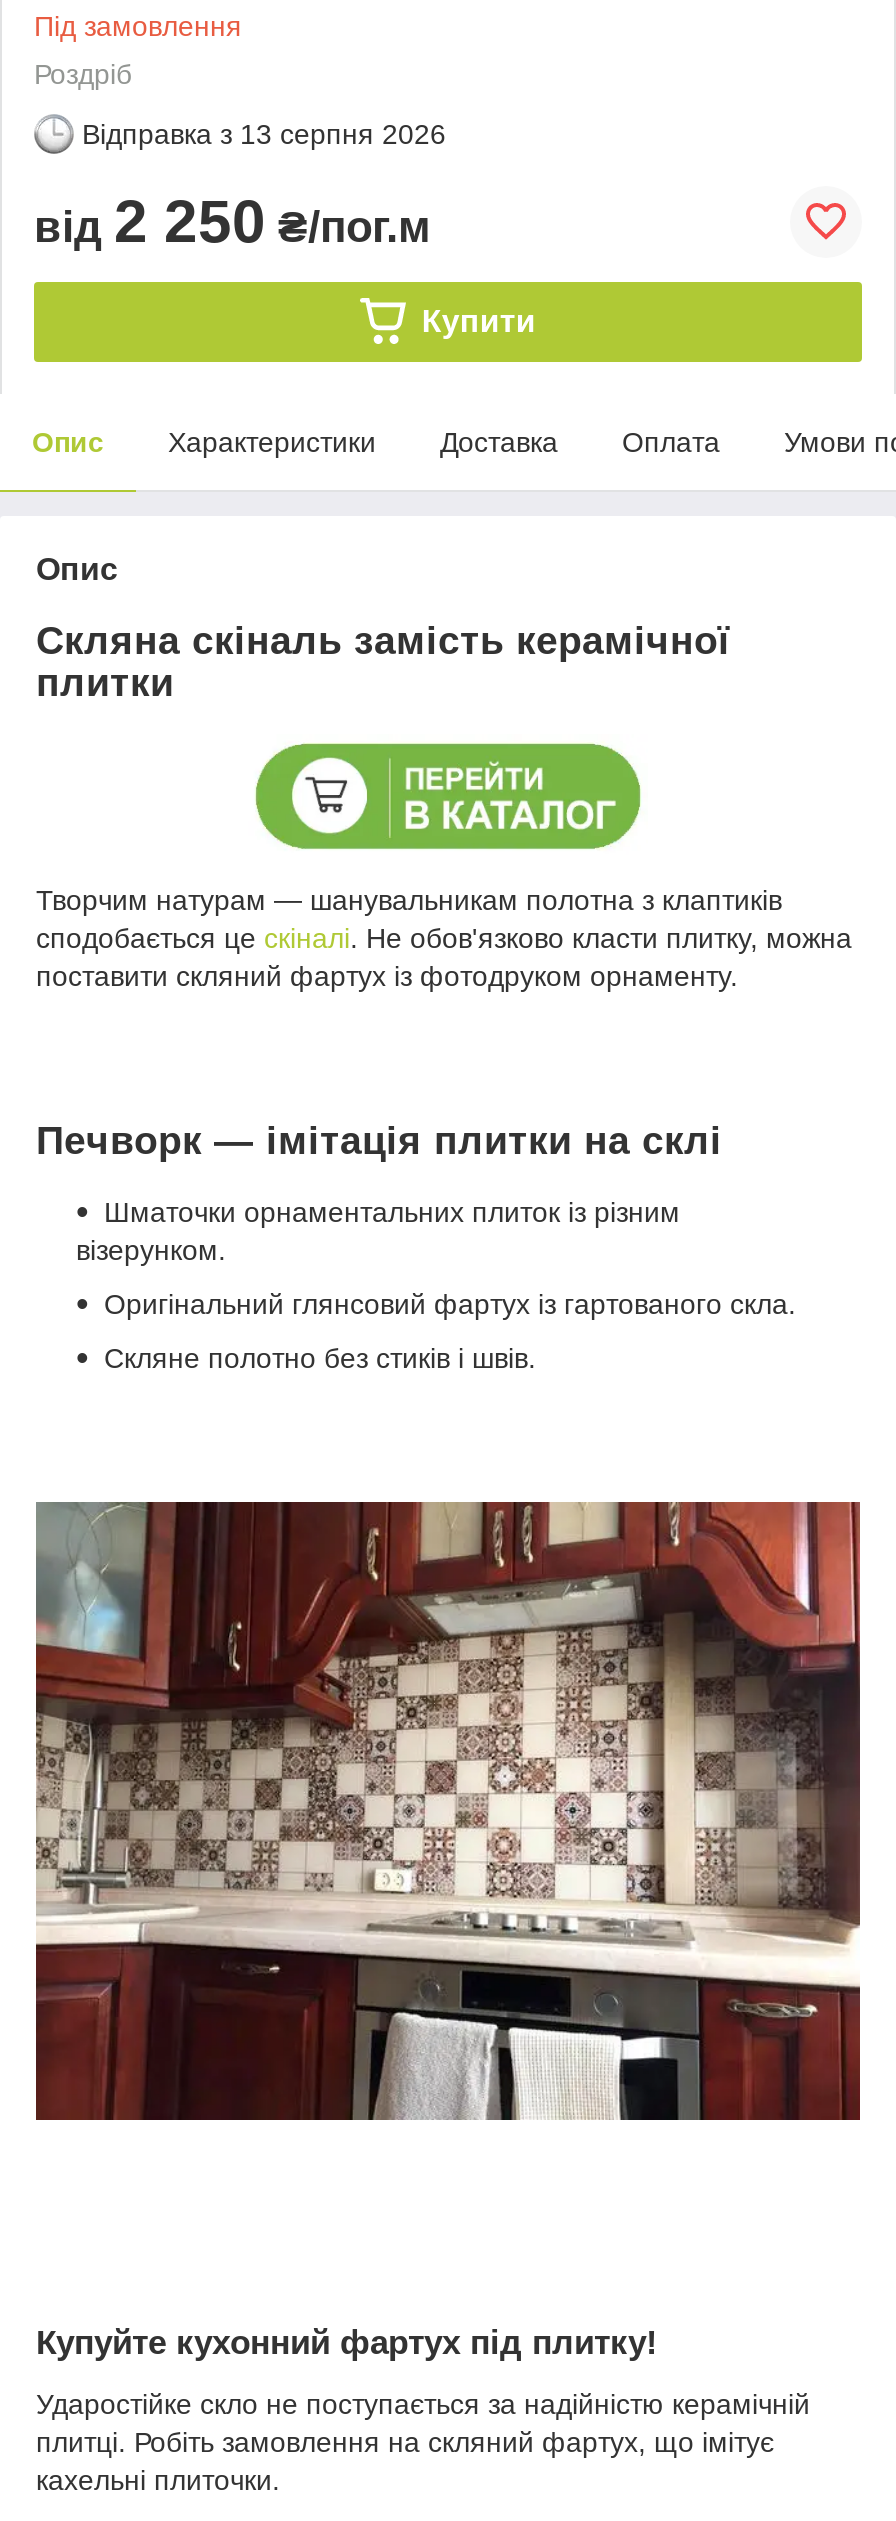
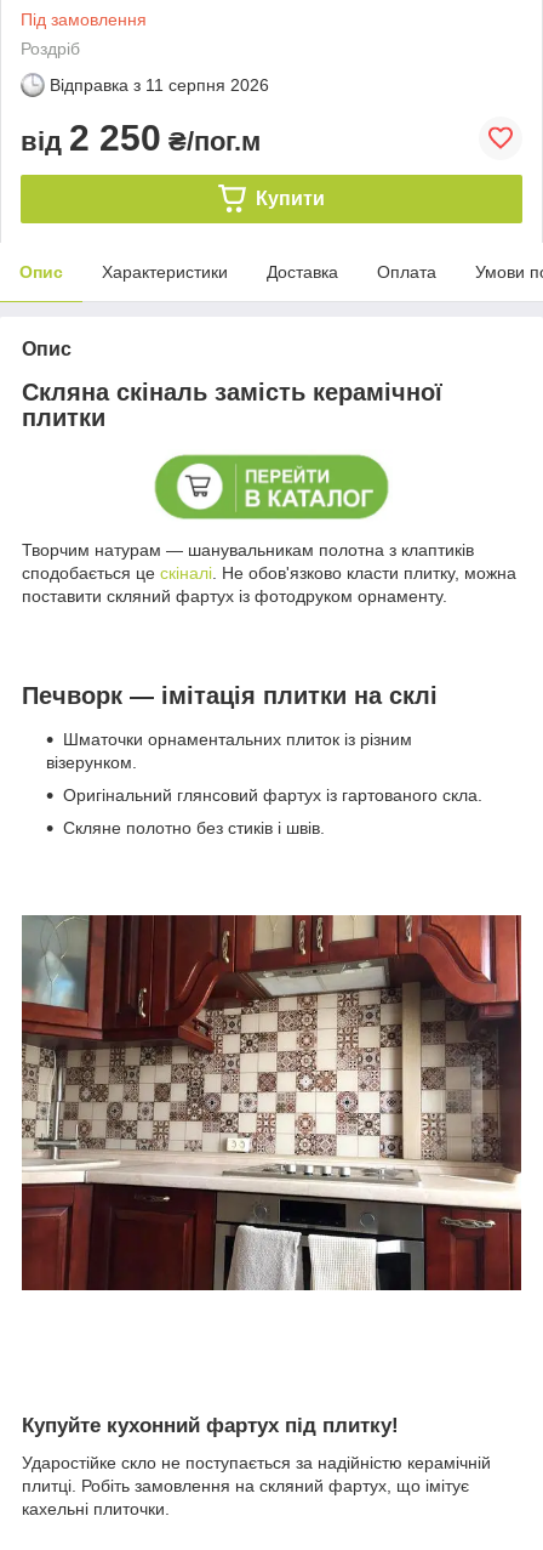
- Відправка з 13 серпня 2026
+ Відправка з 11 серпня 2026
